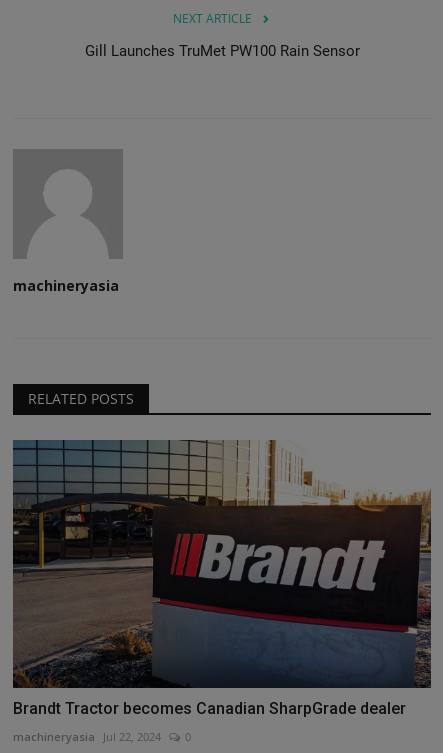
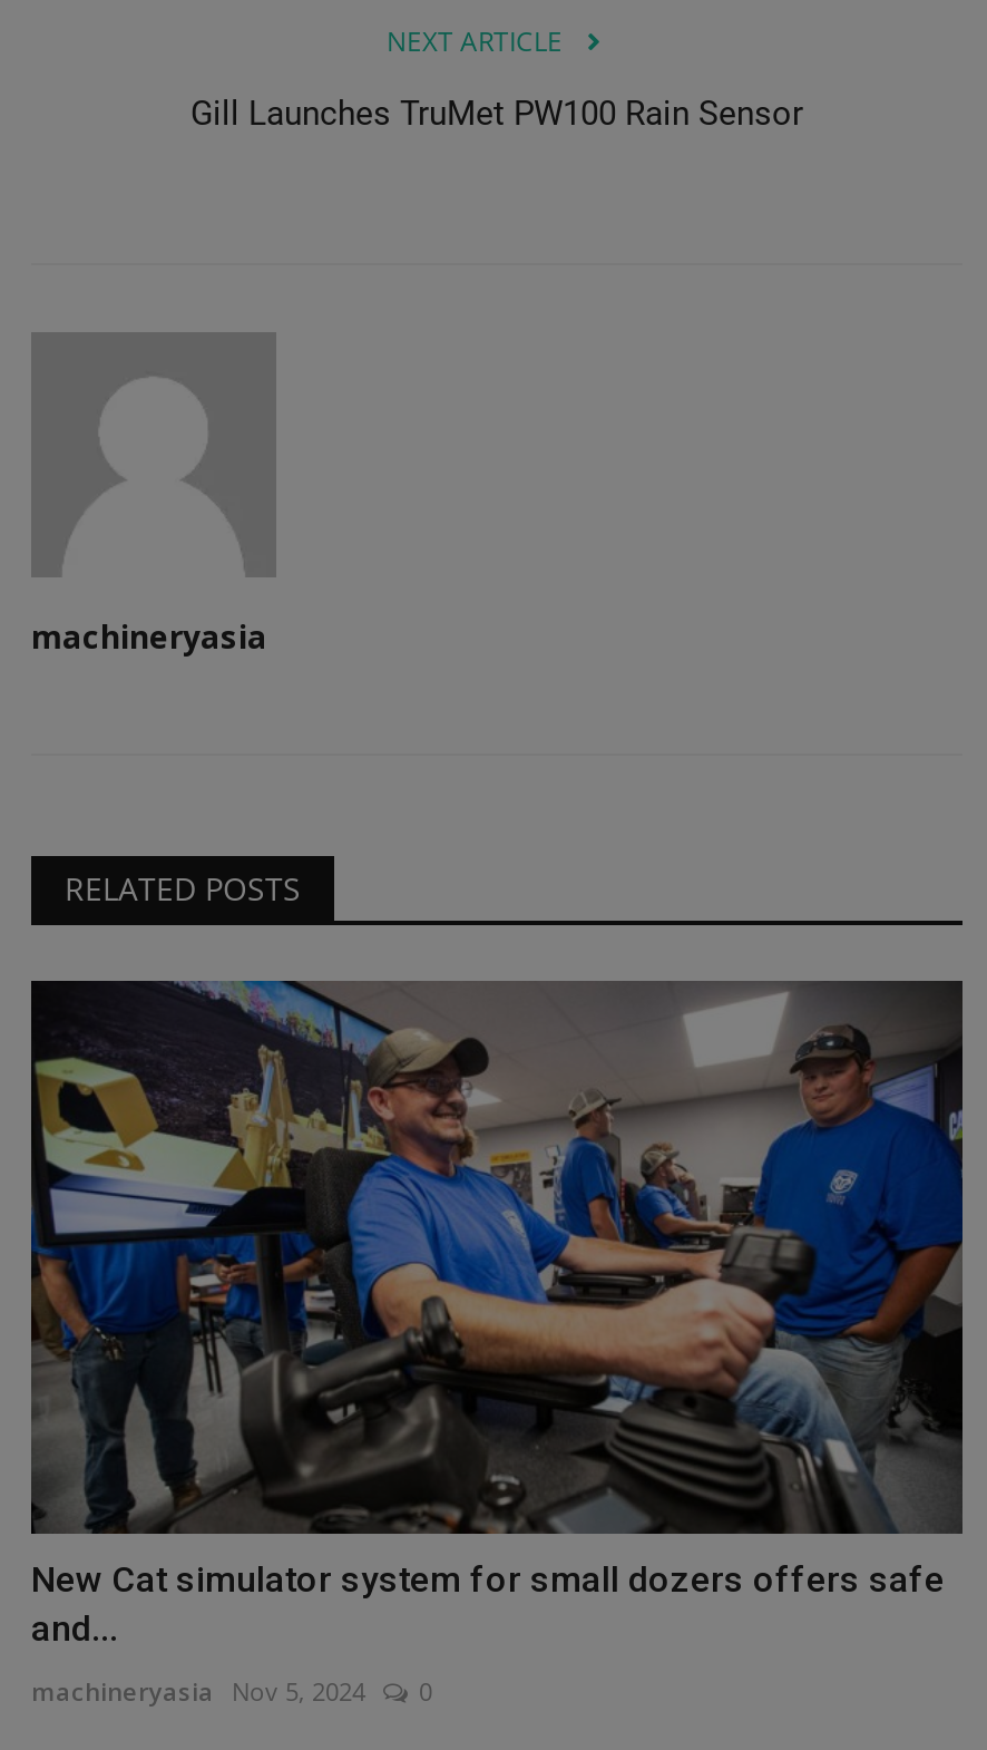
- [image]
- Brandt Tractor becomes Canadian SharpGrade dealer
+ [image]
+ New Cat simulator system for small dozers offers safe
+ and...

- machineryasia Jul 22, 2024
+ machineryasia Nov 5, 2024
